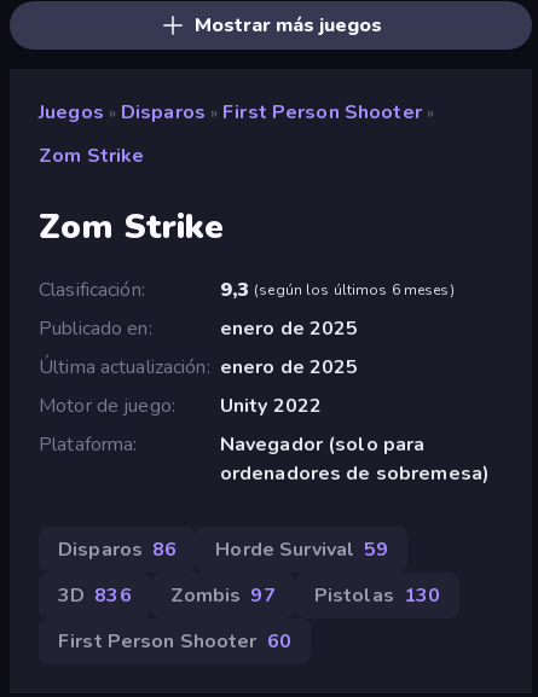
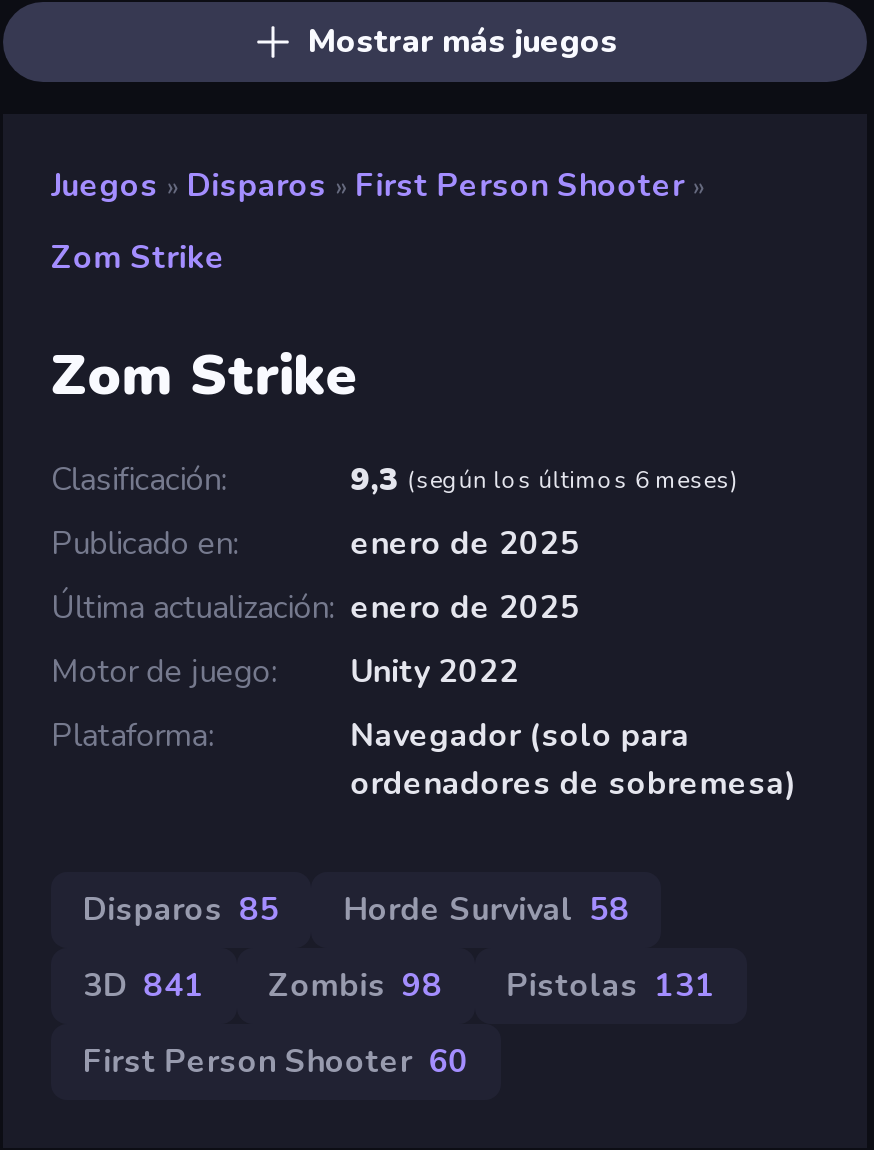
- Disparos 86
+ Disparos 85

- Horde Survival 59
+ Horde Survival 58

- 3D 836
+ 3D 841

- Zombis 97
+ Zombis 98

- Pistolas 130
+ Pistolas 131
